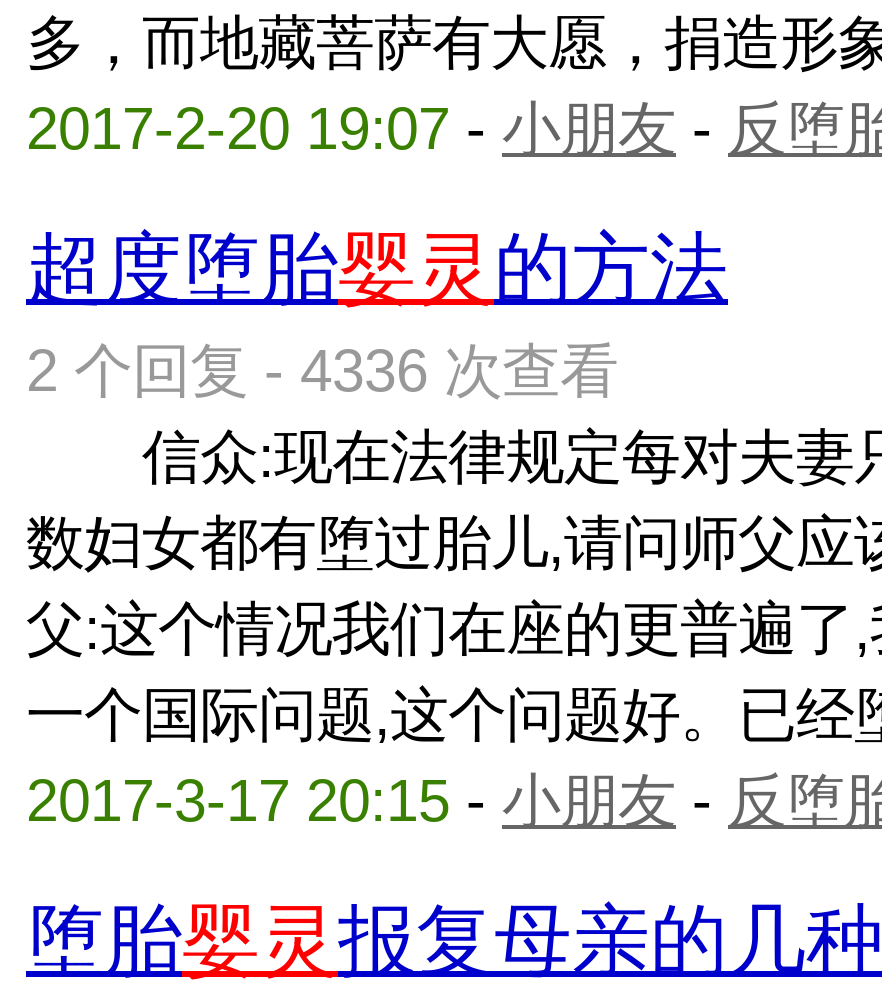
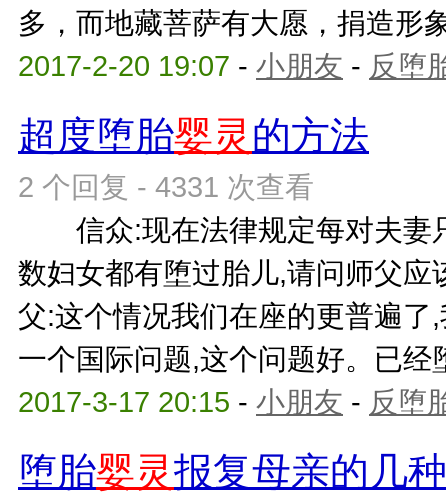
- 2 个回复 - 4336 次查看
+ 2 个回复 - 4331 次查看
